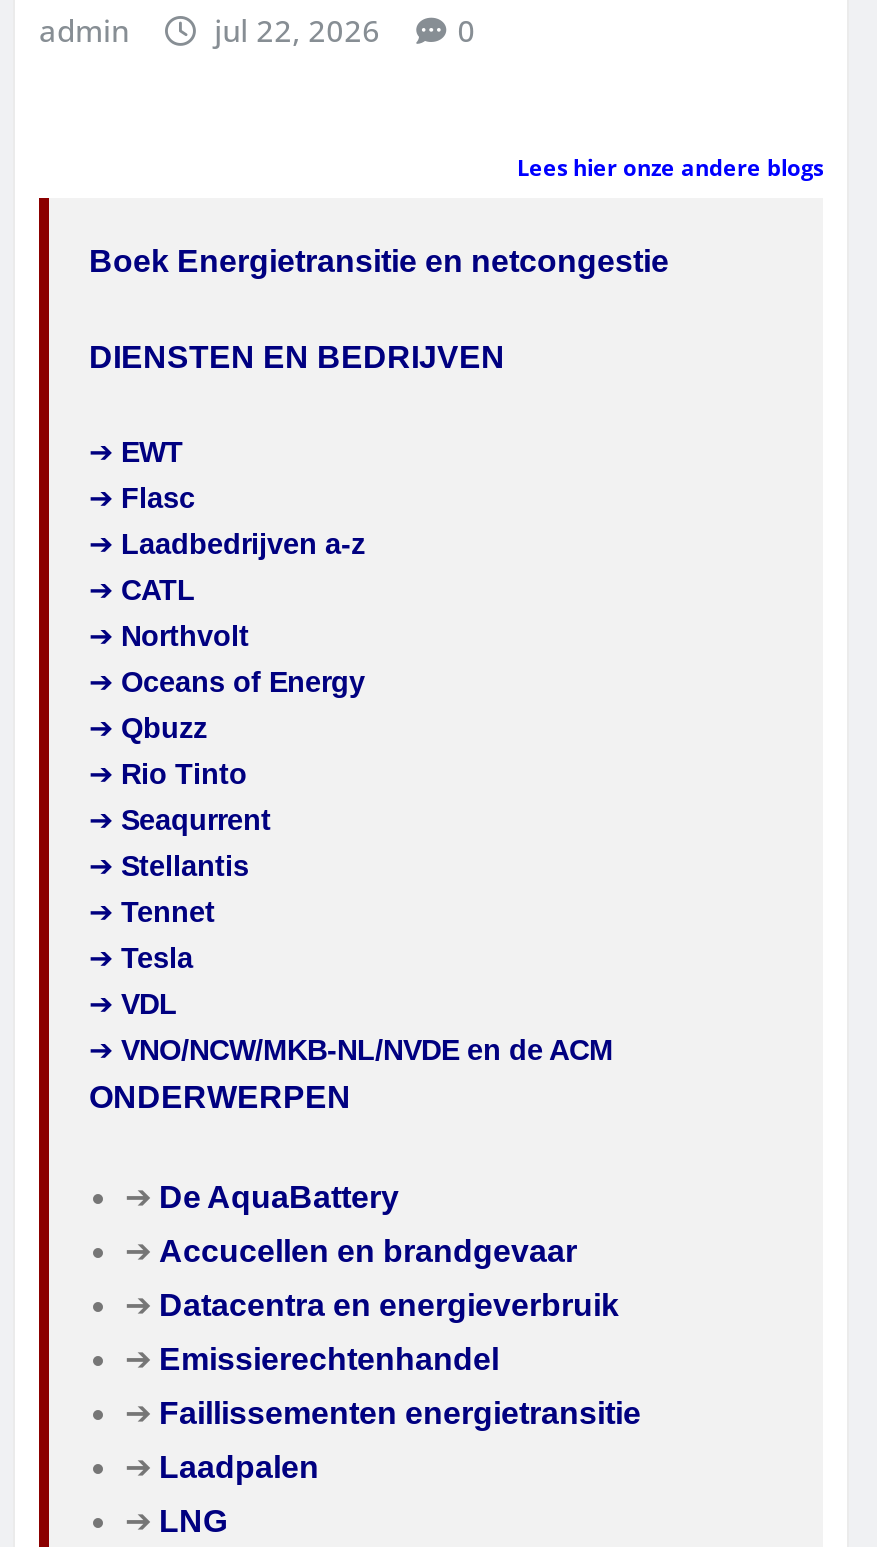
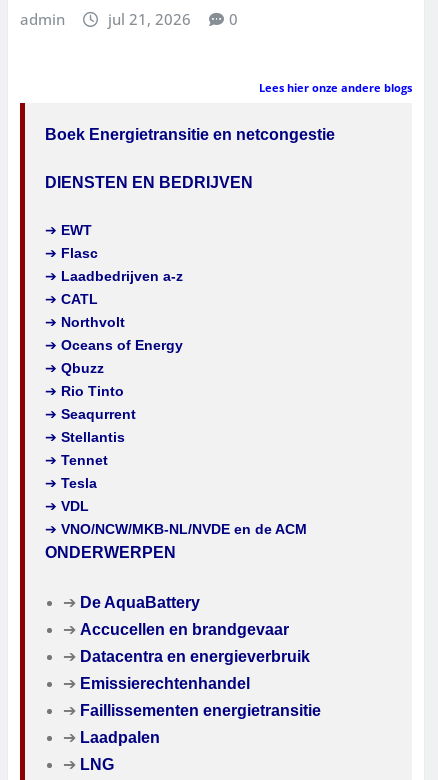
- jul 22, 2026 0
+ jul 21, 2026 0
